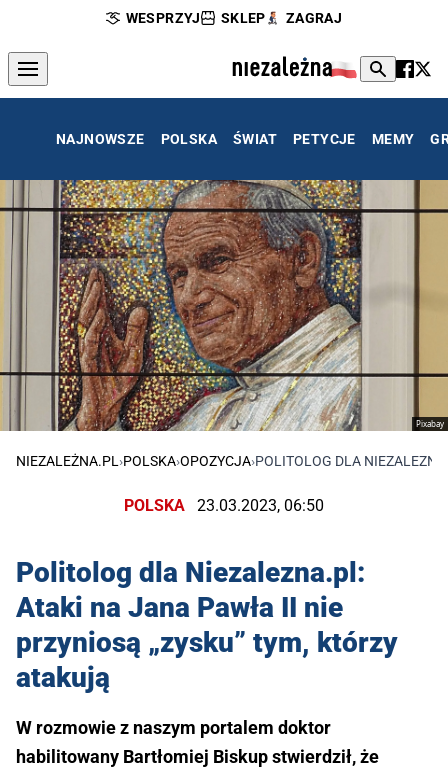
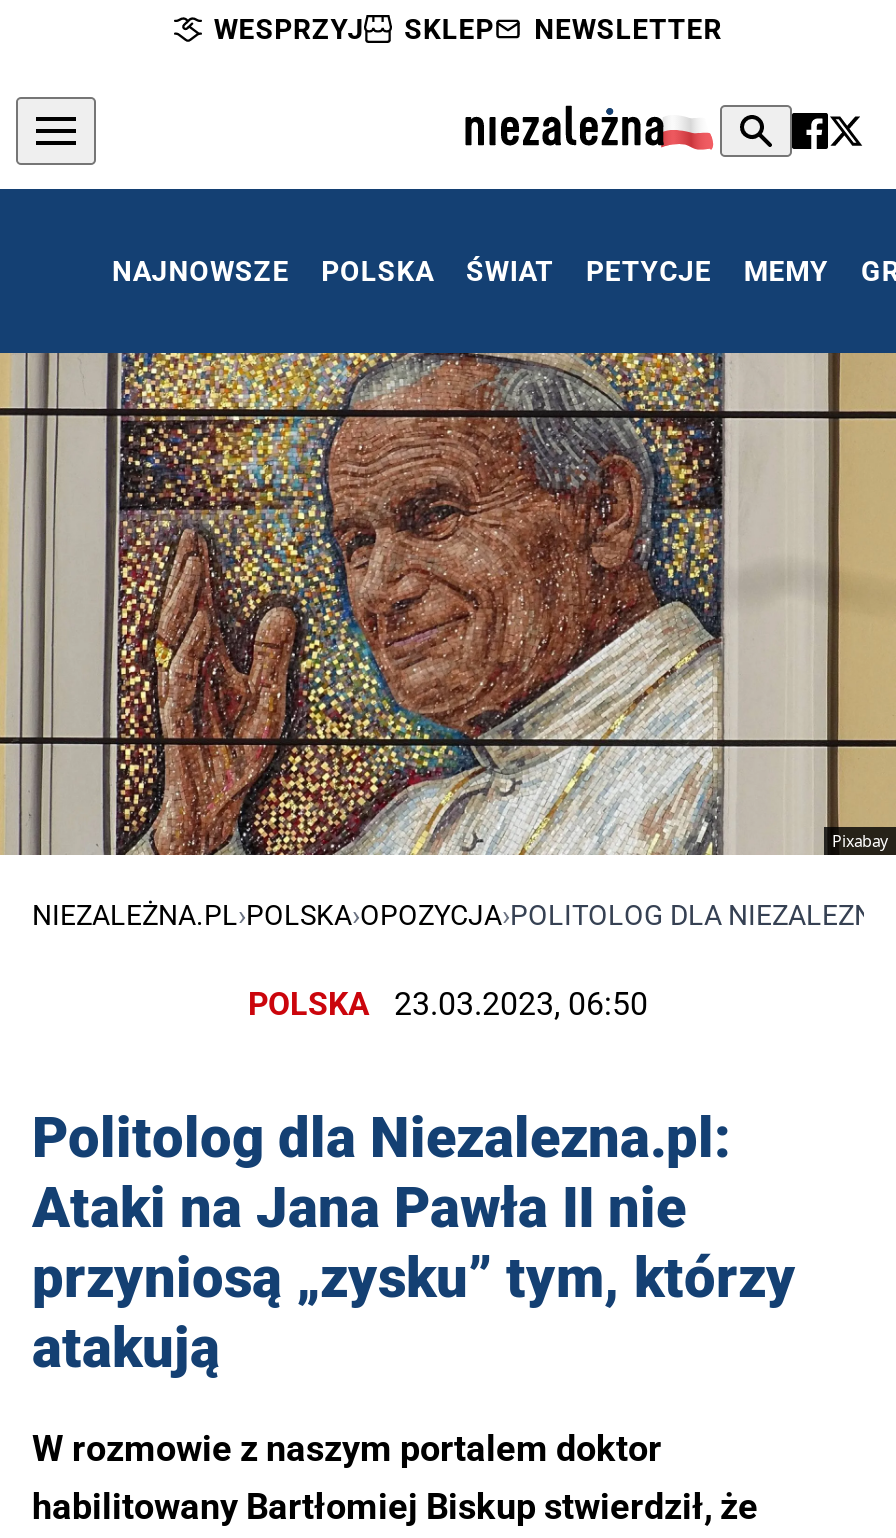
- ZAGRAJ
+ NEWSLETTER
